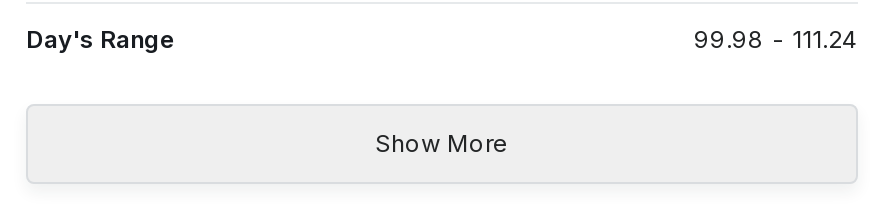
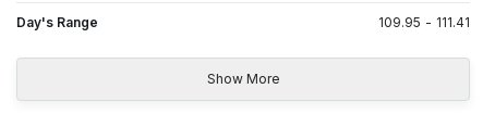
- 99.98 - 111.24
+ 109.95 - 111.41
